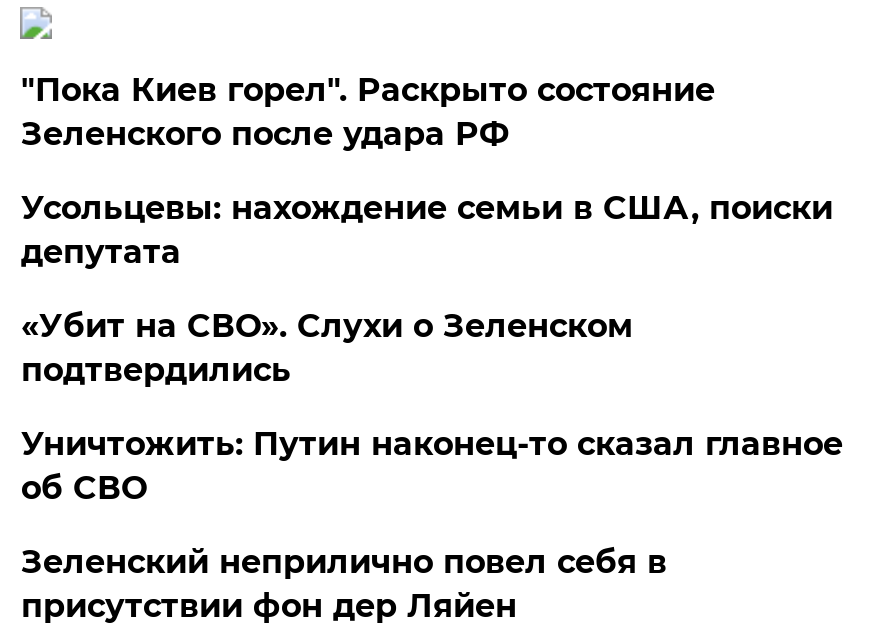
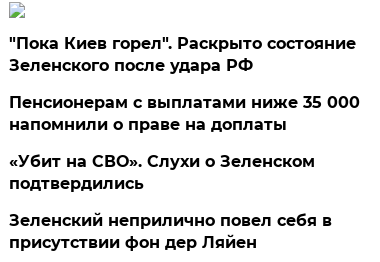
- Усольцевы: нахождение семьи в США, поиски
- депутата
+ Пенсионерам с выплатами ниже 35 000
+ напомнили о праве на доплаты

- Уничтожить: Путин наконец-то сказал главное
- об СВО
